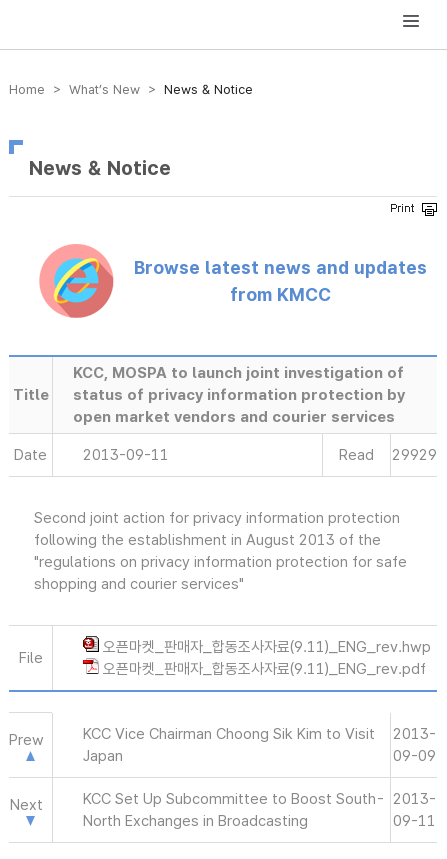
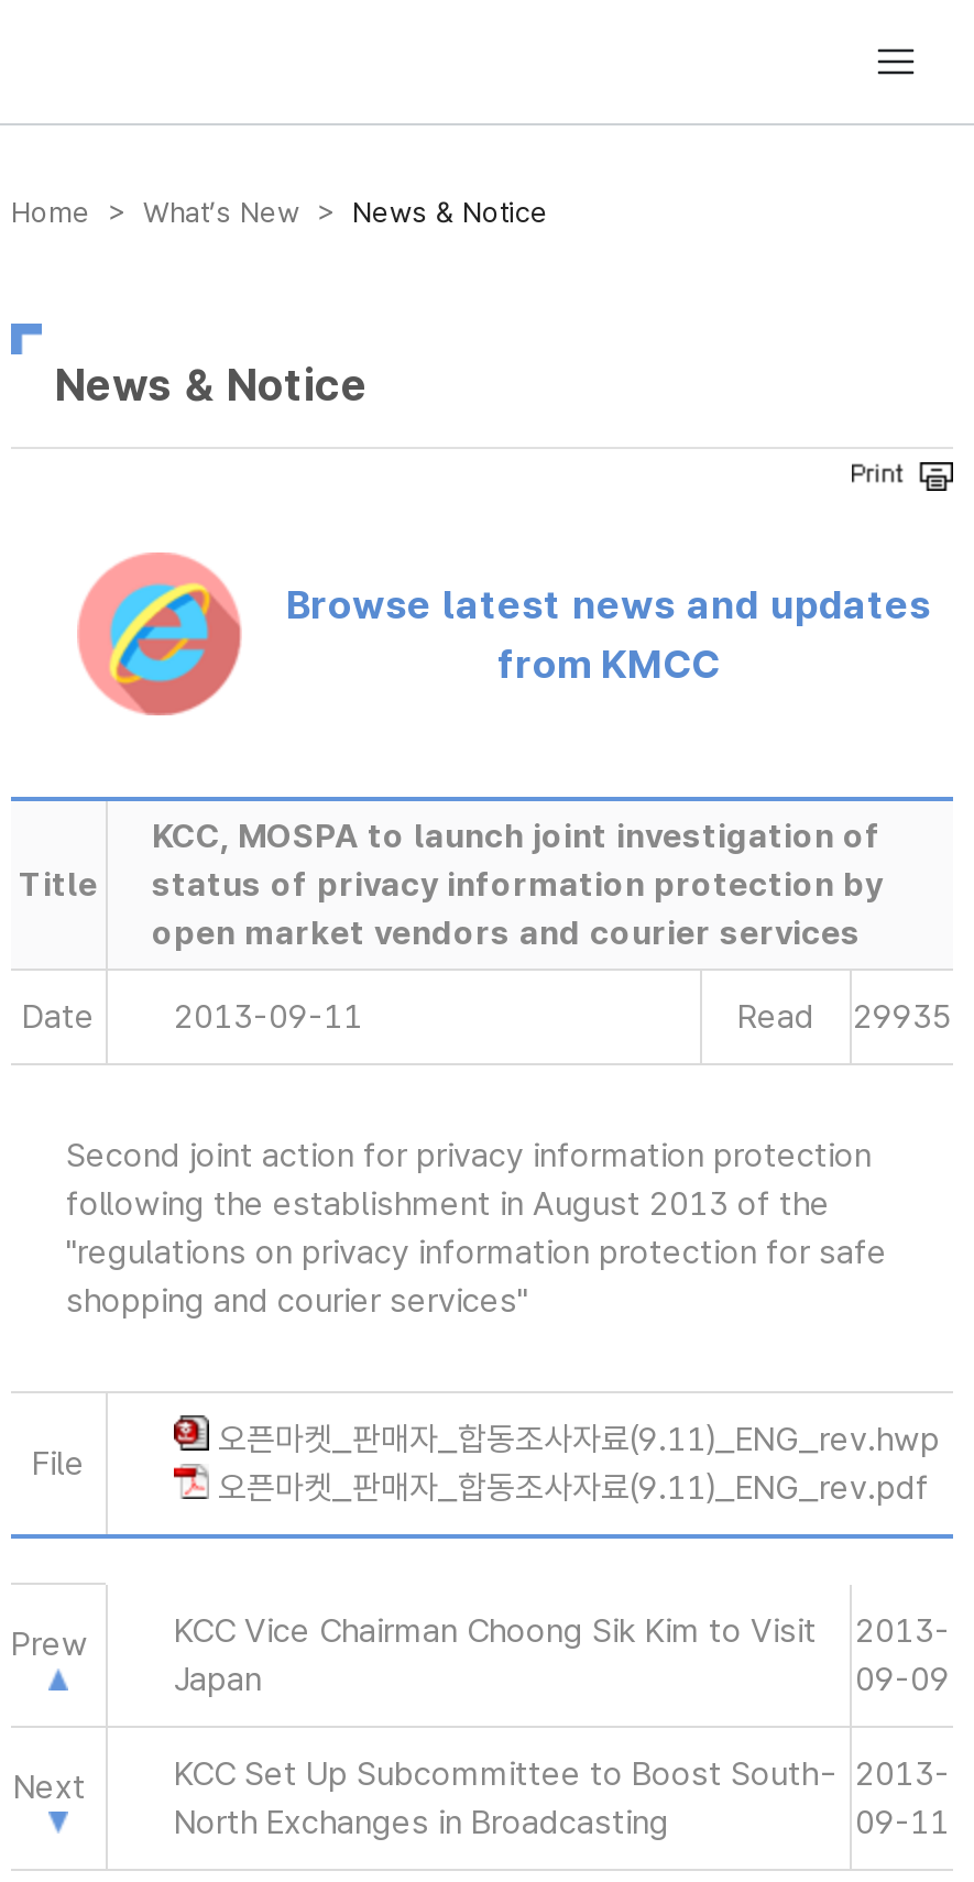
- Read 29929
+ Read 29935
